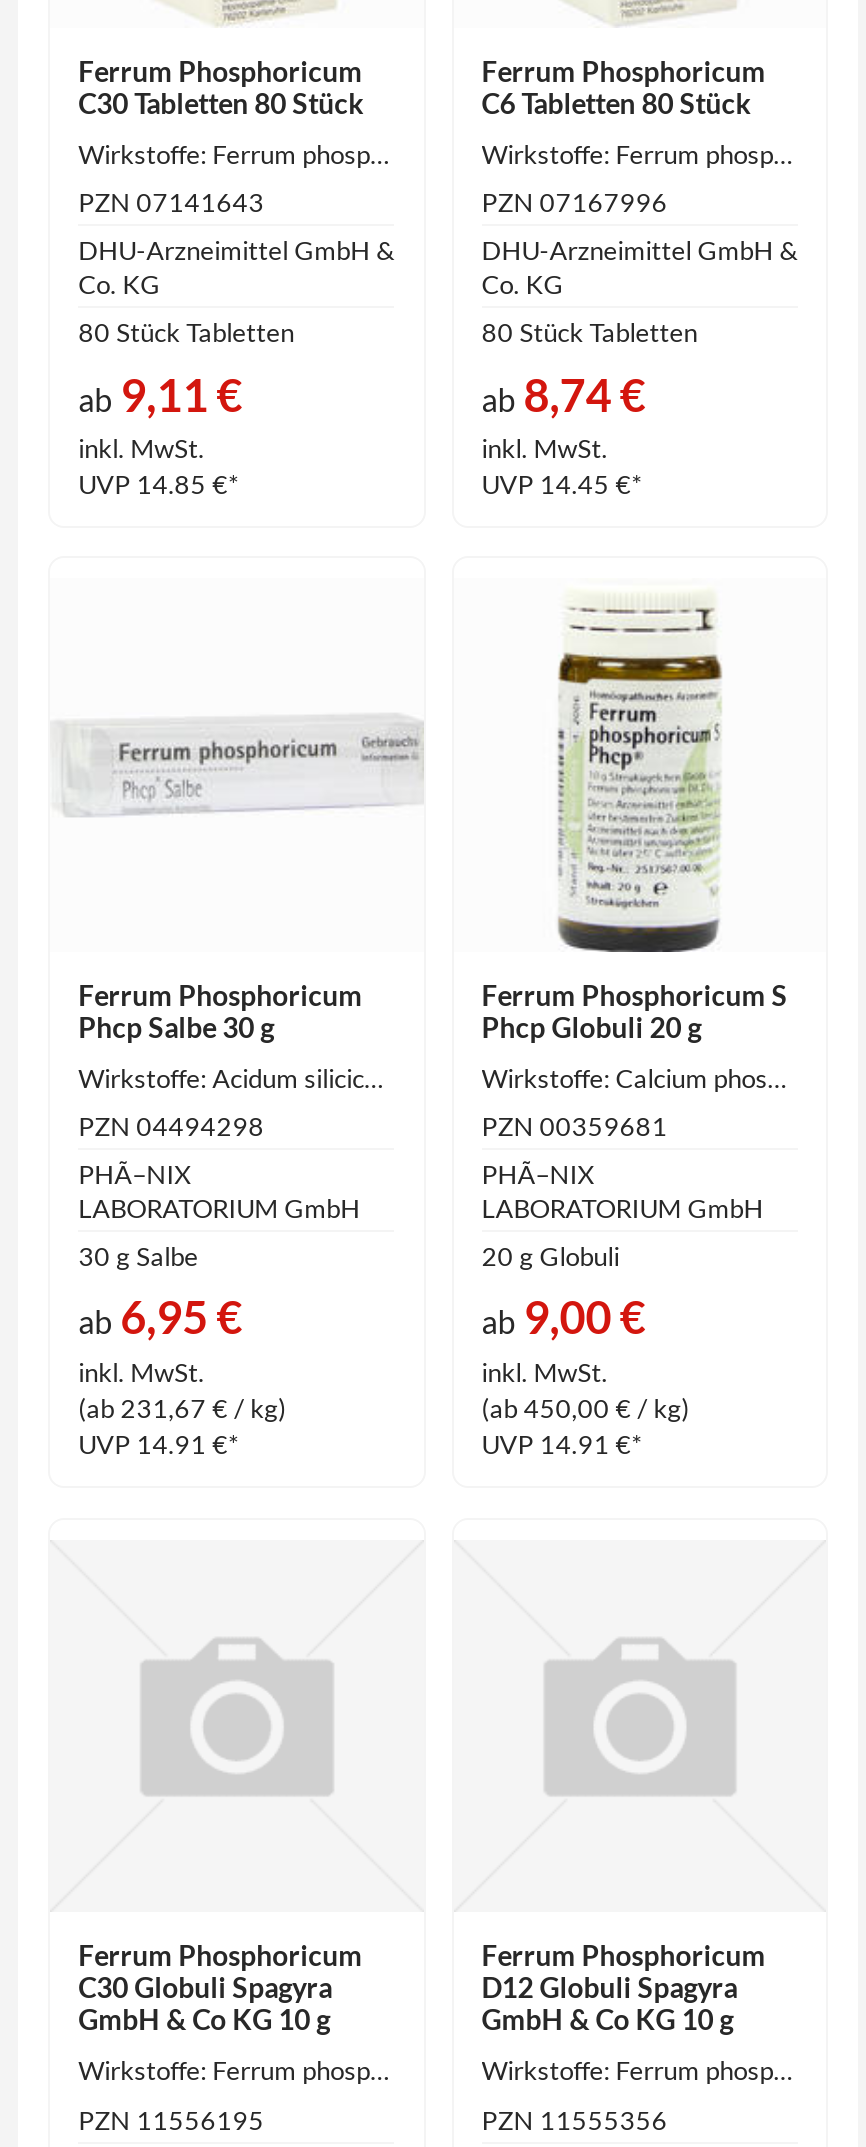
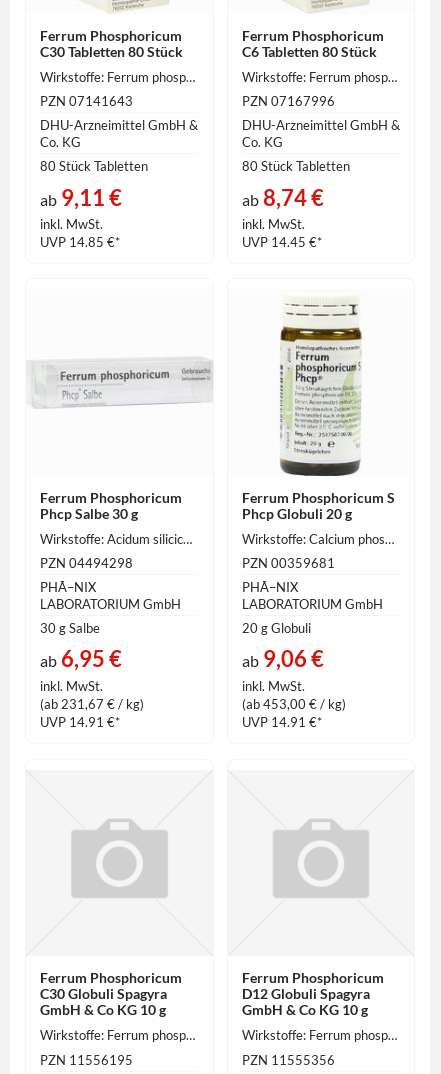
- ab 9,00 €
+ ab 9,06 €

- (ab 450,00 € / kg)
+ (ab 453,00 € / kg)
